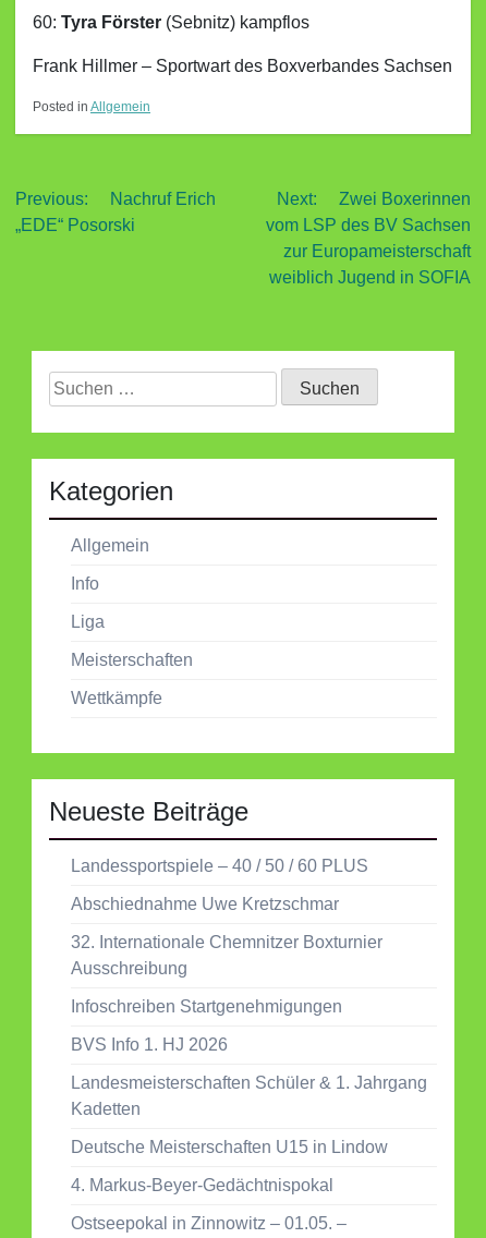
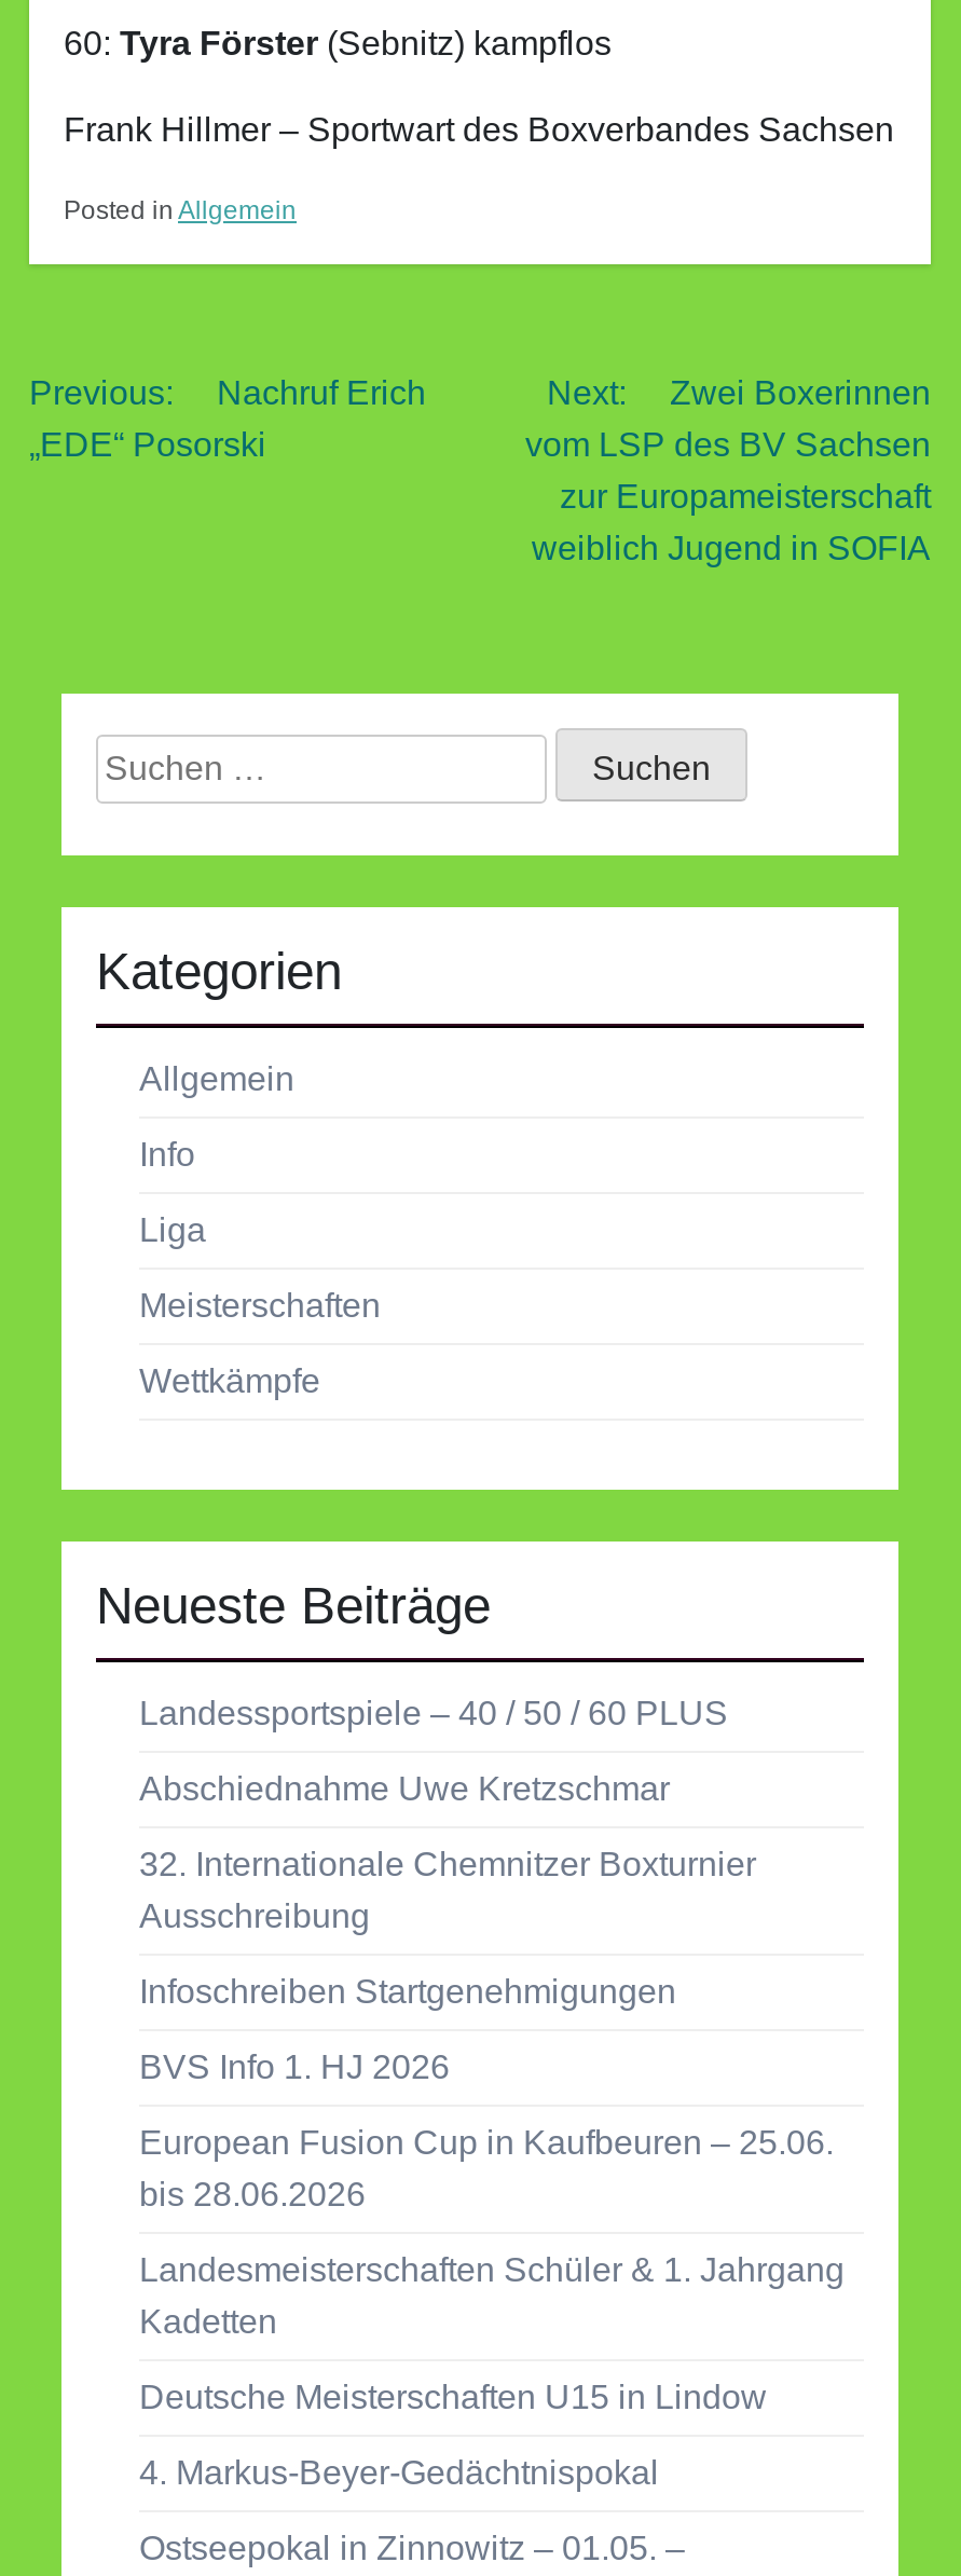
+ European Fusion Cup in Kaufbeuren – 25.06.
+ bis 28.06.2026
